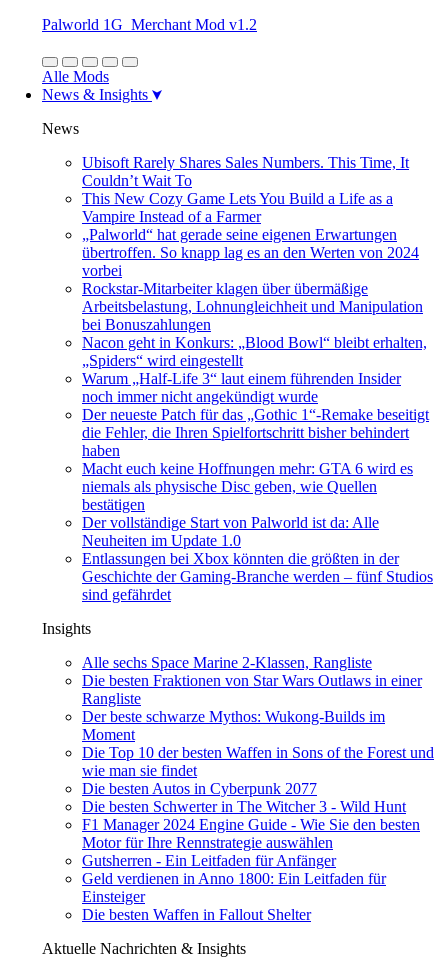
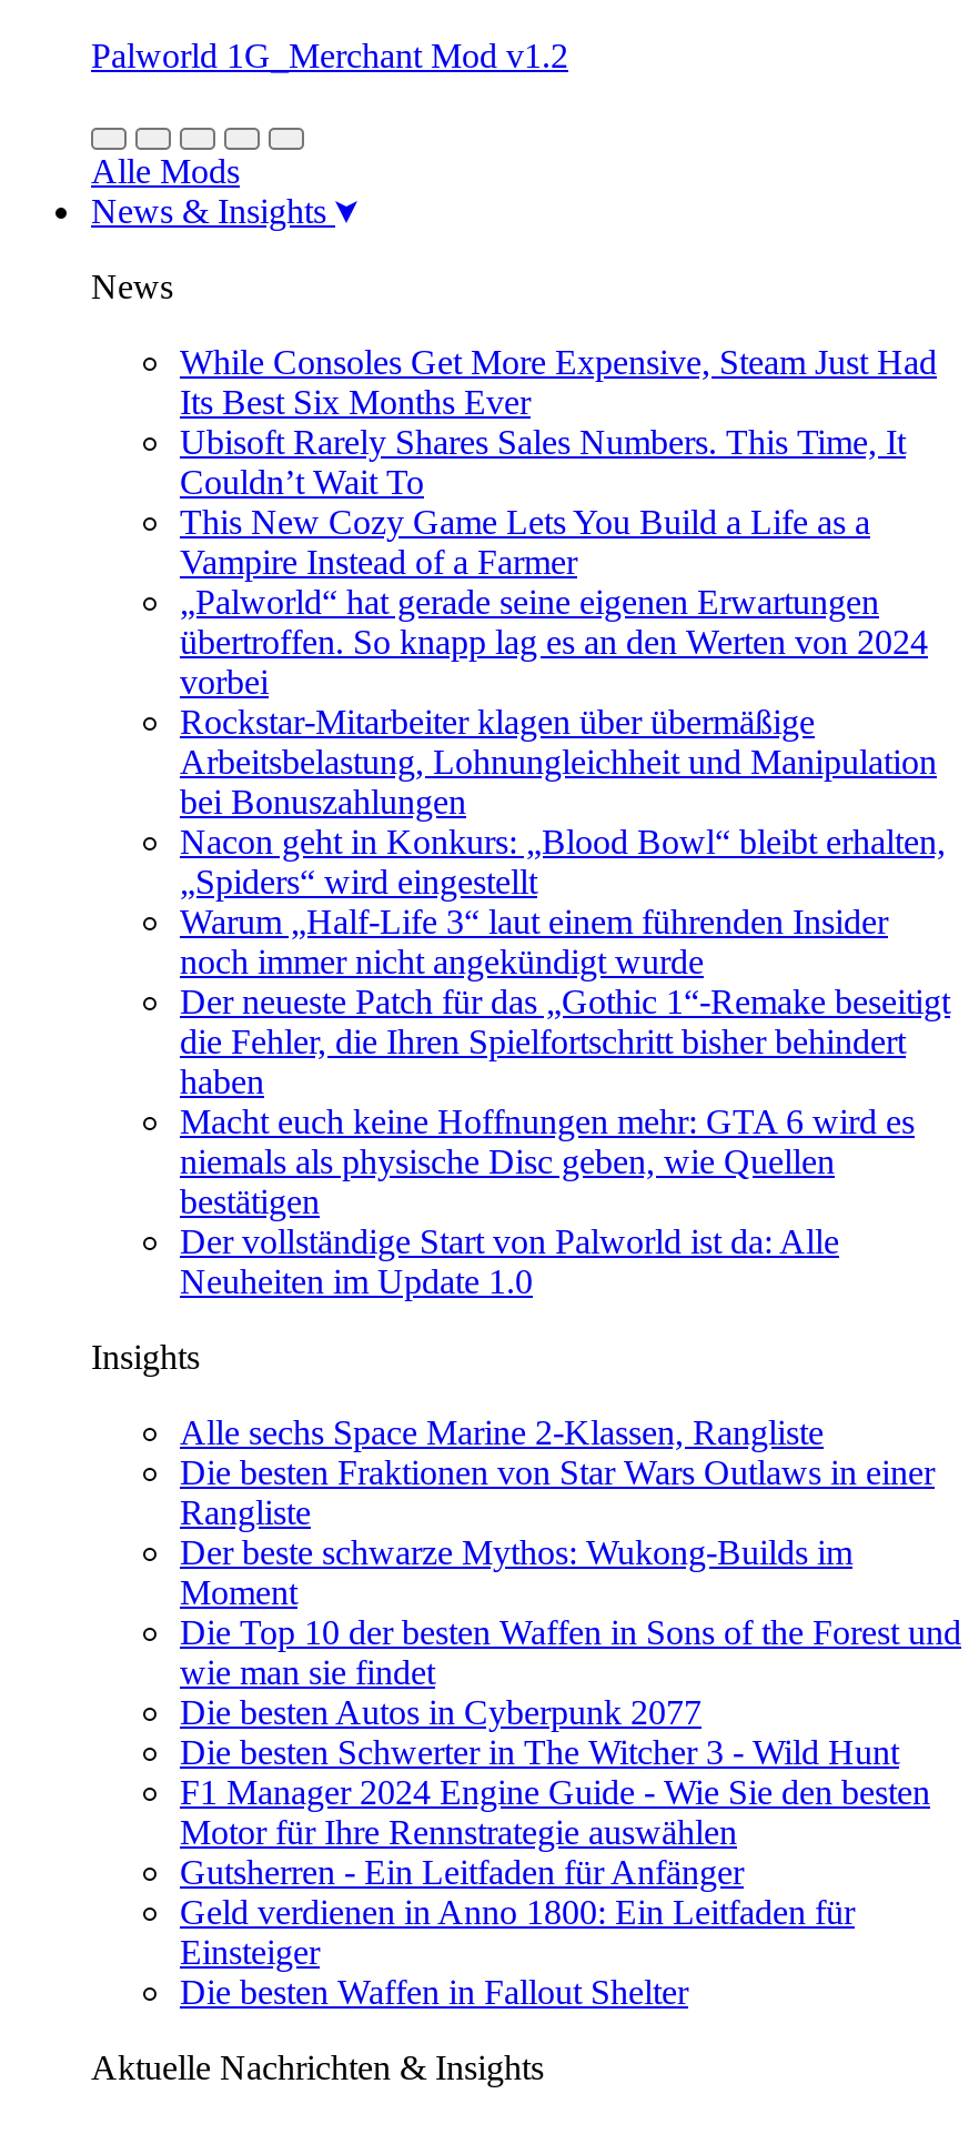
+ While Consoles Get More Expensive, Steam Just Had
+ Its Best Six Months Ever

moved down: Ubisoft Rarely Shares Sales Numbers. This Time, It | Couldn’t Wait To | This New Cozy Game Lets You Build a Life as a | ... | Der vollständige Start von Palworld ist da: Alle | Neuheiten im Update 1.0

- Entlassungen bei Xbox könnten die größten in der
- Geschichte der Gaming-Branche werden – fünf Studios
- sind gefährdet
